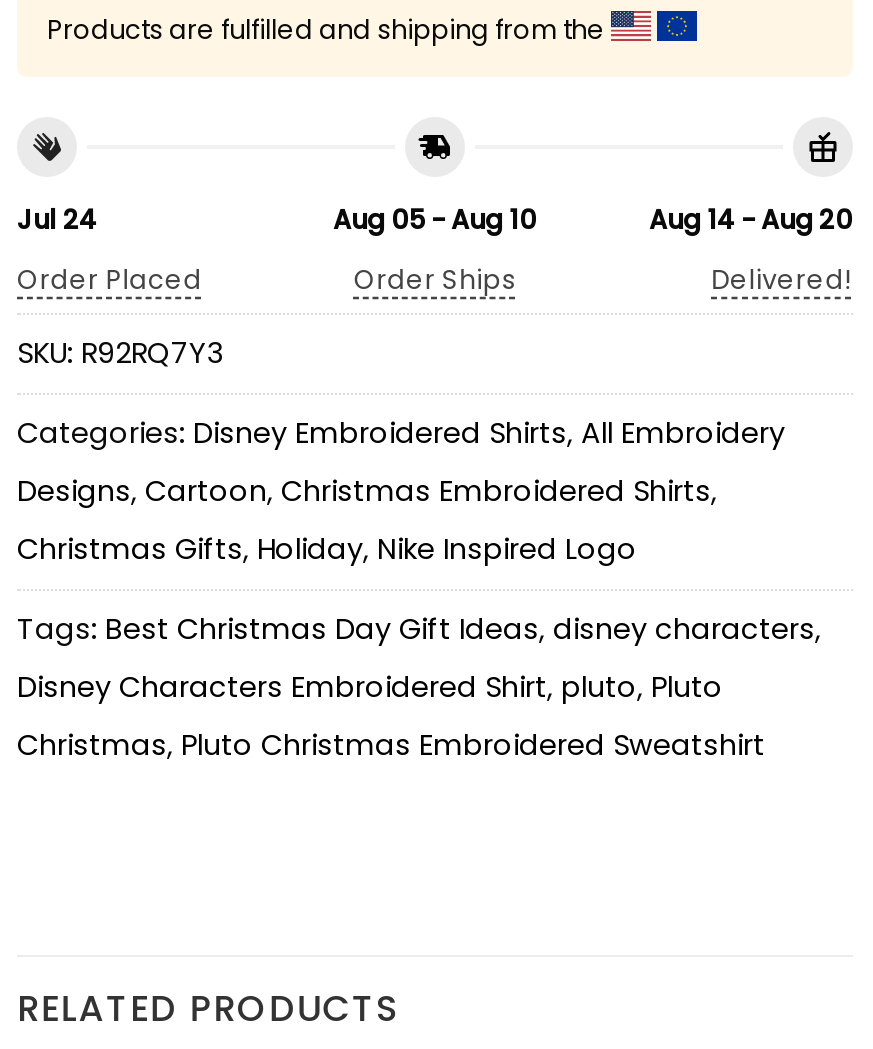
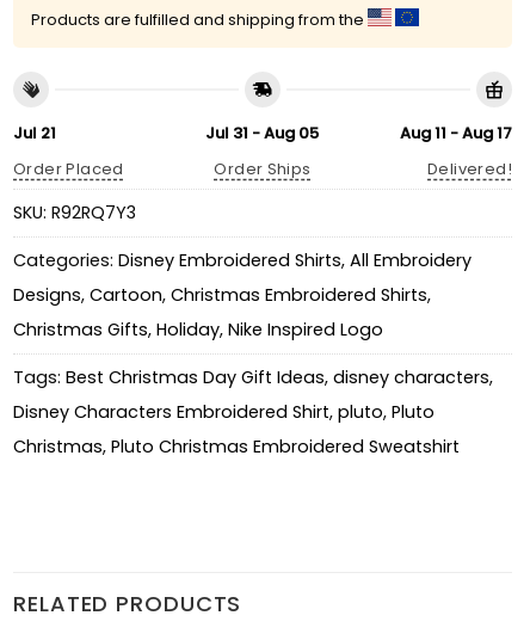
- Jul 24
+ Jul 21

- Aug 05 - Aug 10
+ Jul 31 - Aug 05

- Aug 14 - Aug 20
+ Aug 11 - Aug 17
